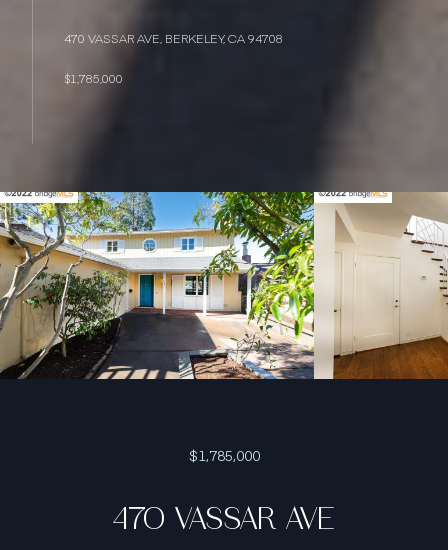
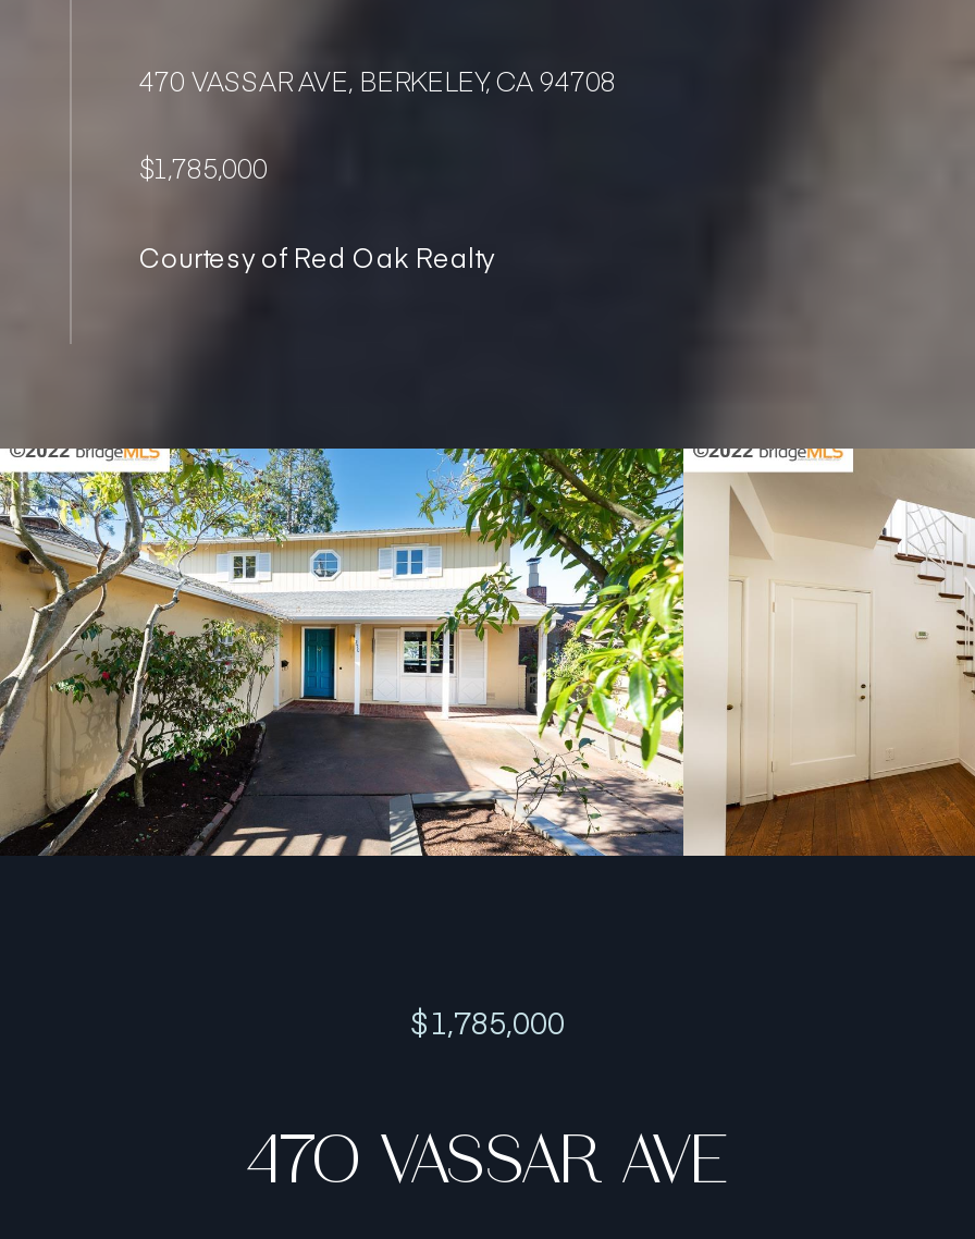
+ Courtesy of Red Oak Realty
